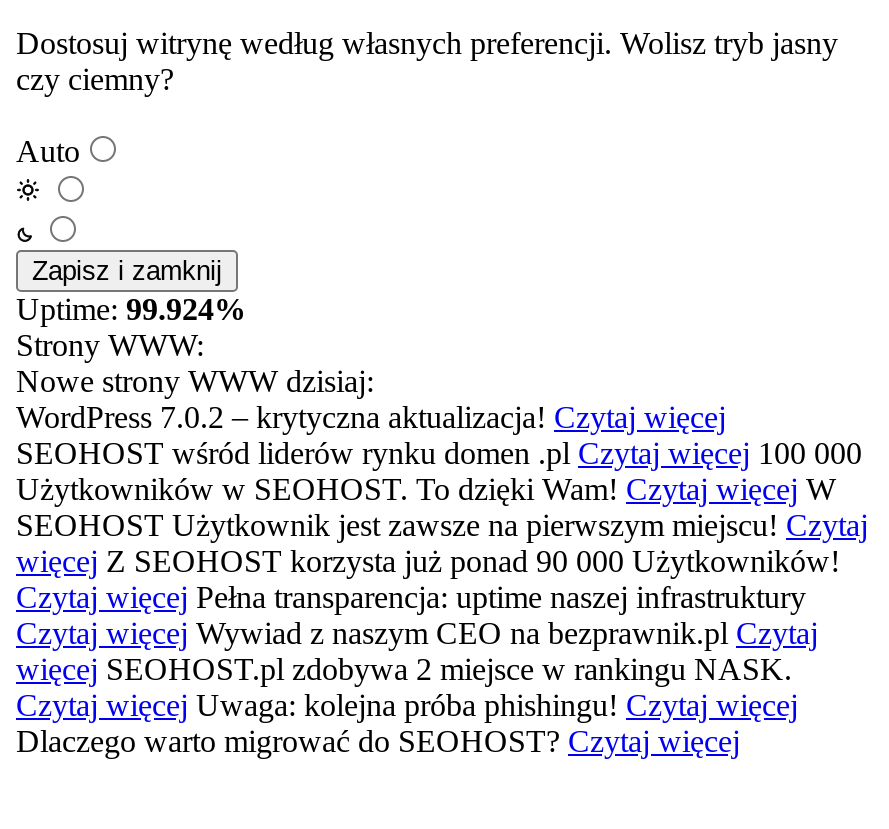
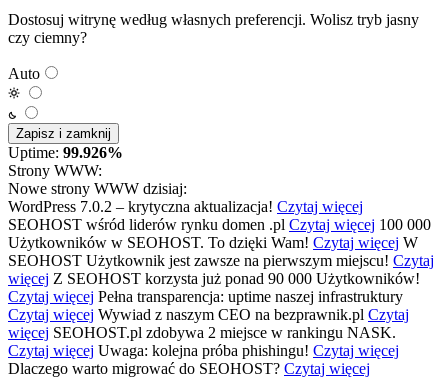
- Uptime:99.924%
+ Uptime:99.926%
